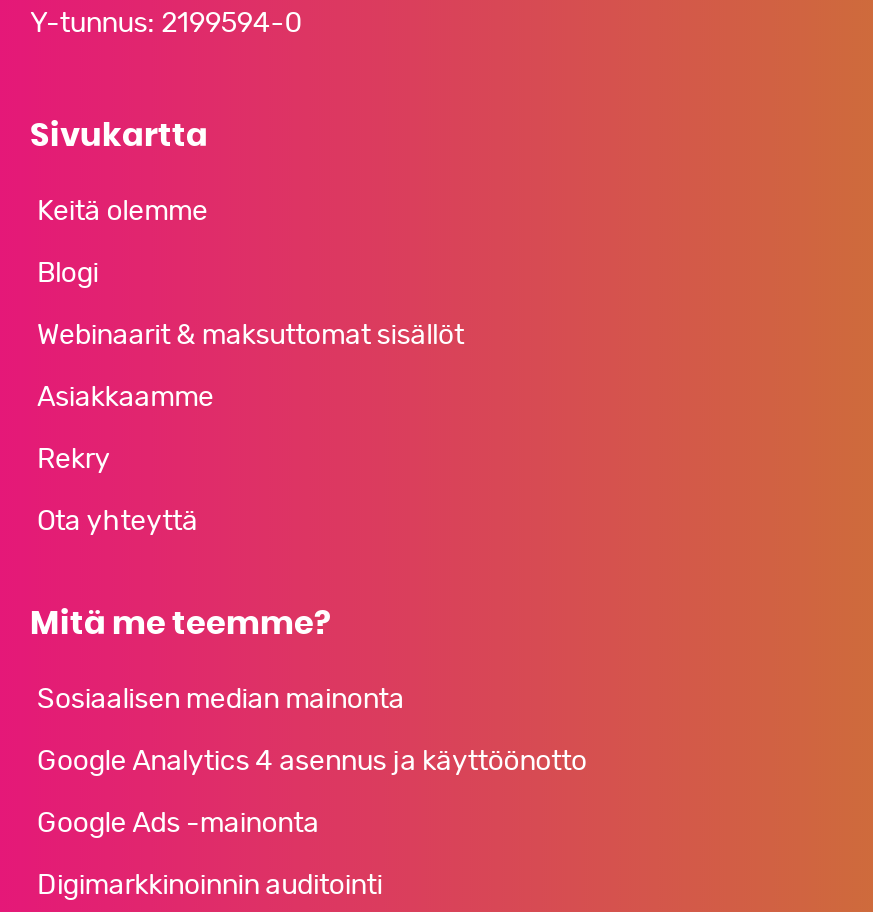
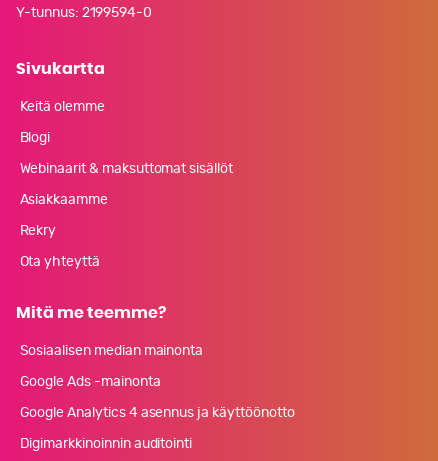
moved down: Google Analytics 4 asennus ja käyttöönotto

moved up: Google Ads -mainonta
